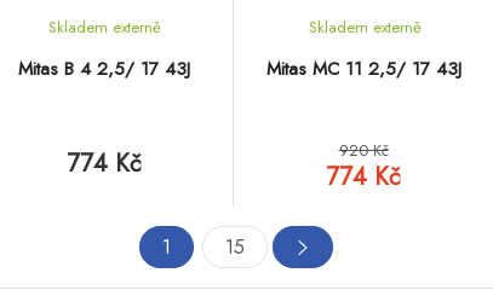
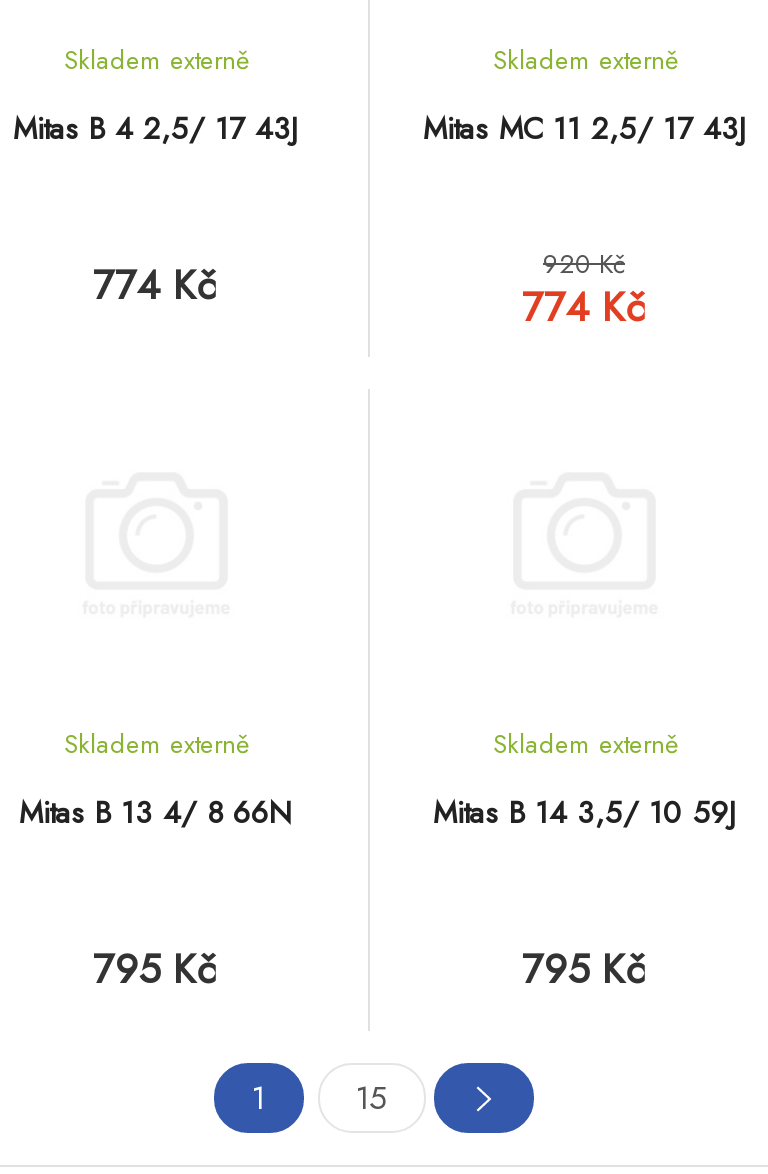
+ Mitas B 13 4/ 8 66N

+ Skladem externě

+ 795 Kč

+ Mitas B 14 3,5/ 10 59J

+ Skladem externě

+ 795 Kč
